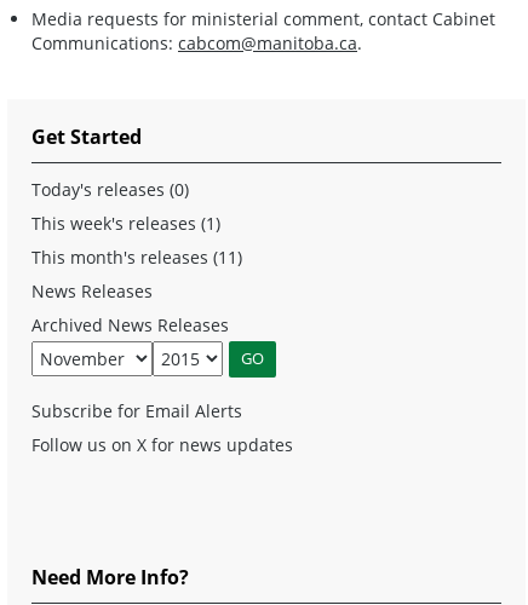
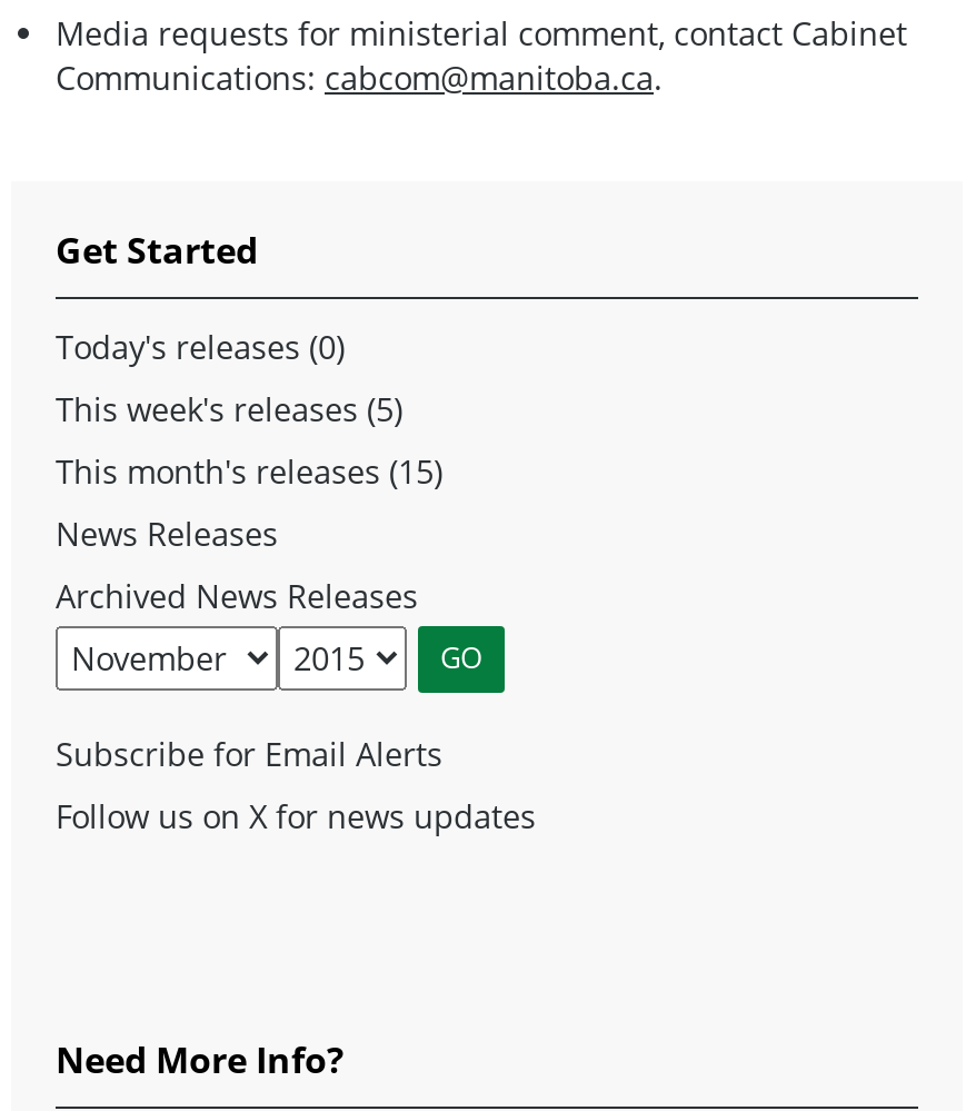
- This week's releases (1)
+ This week's releases (5)

- This month's releases (11)
+ This month's releases (15)
